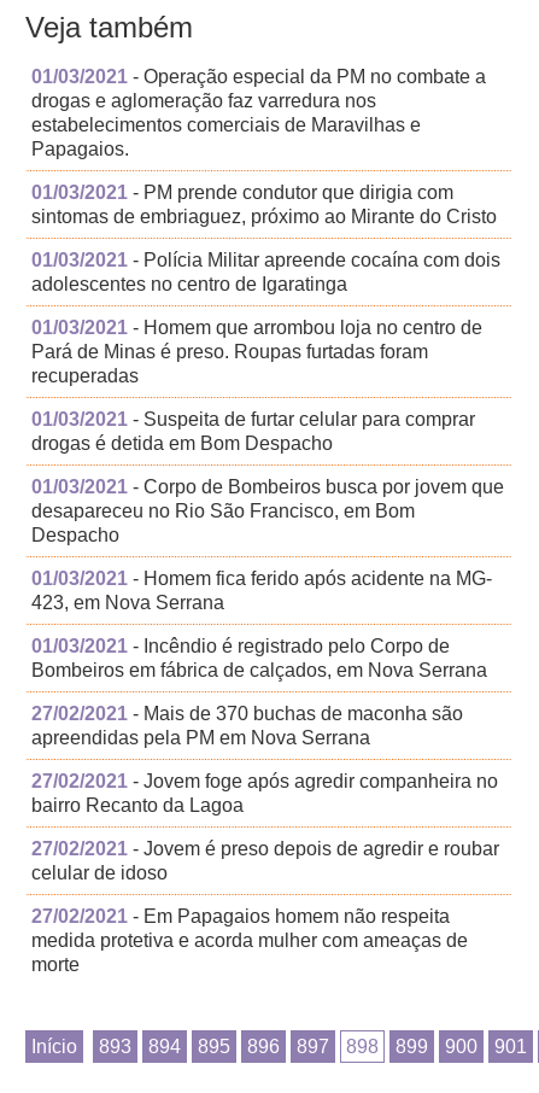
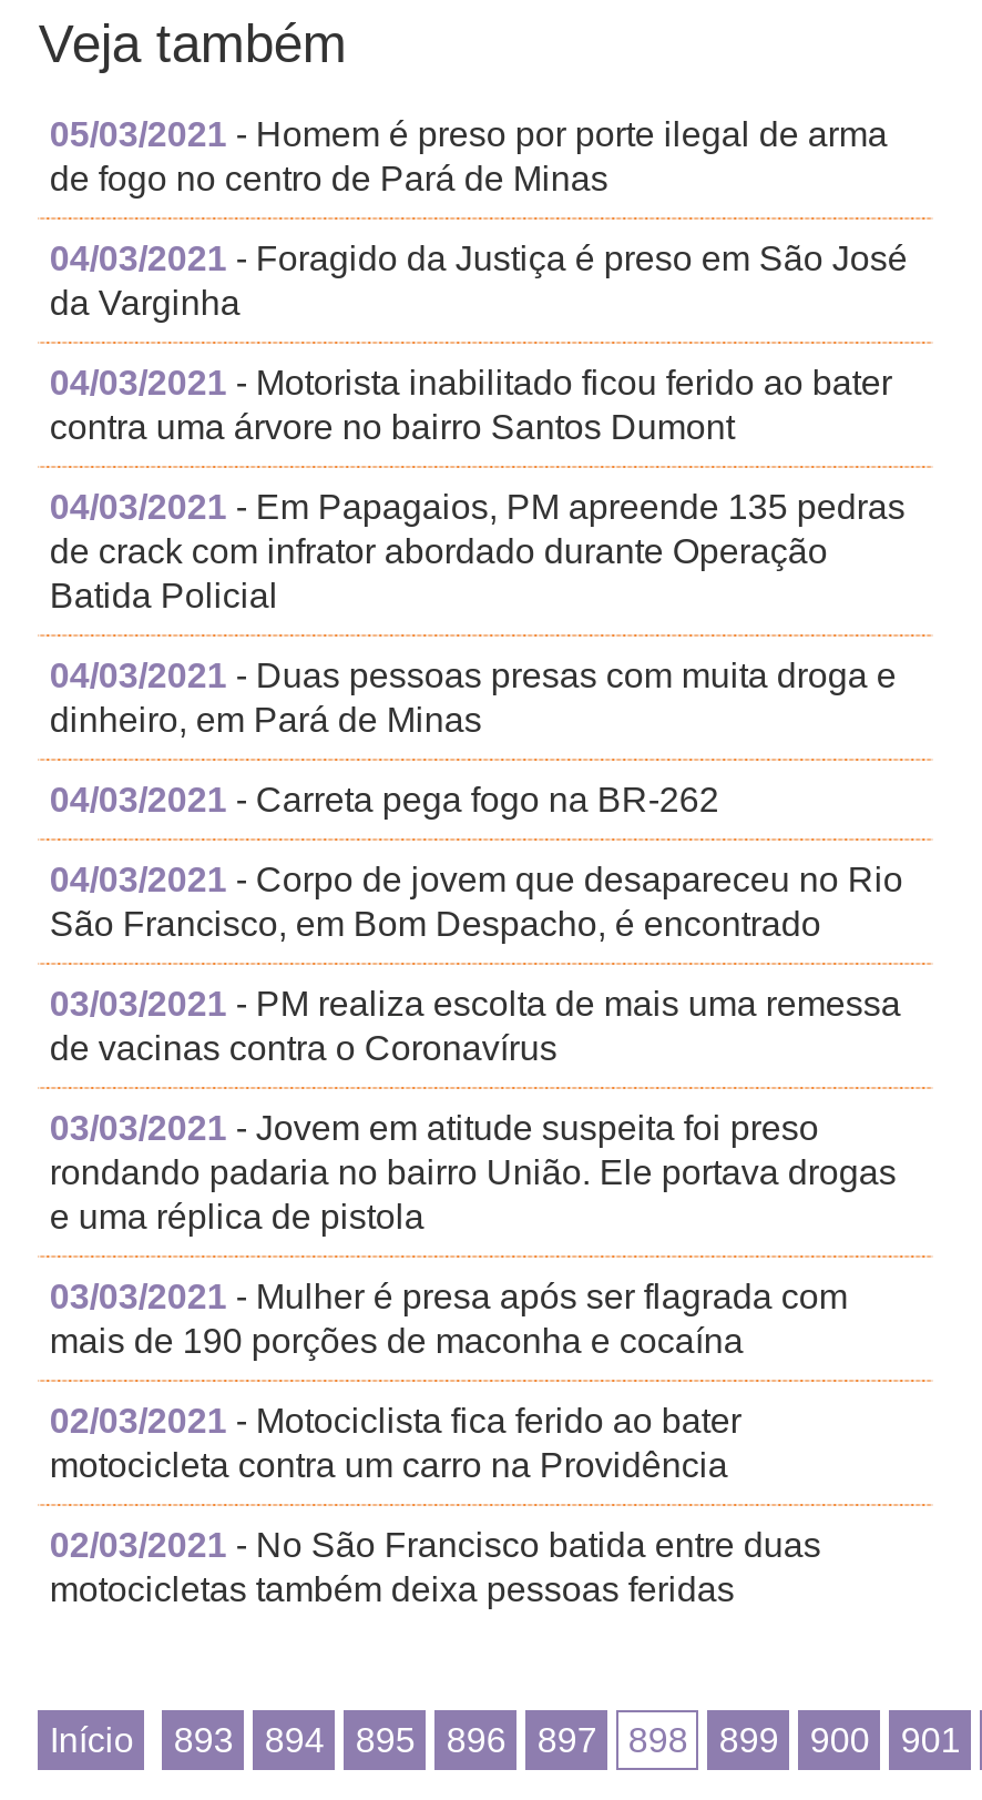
- 01/03/2021 - Operação especial da PM no combate a
- drogas e aglomeração faz varredura nos
- estabelecimentos comerciais de Maravilhas e
- Papagaios.
+ 05/03/2021 - Homem é preso por porte ilegal de arma
+ de fogo no centro de Pará de Minas

- 01/03/2021 - PM prende condutor que dirigia com
- sintomas de embriaguez, próximo ao Mirante do Cristo
+ 04/03/2021 - Foragido da Justiça é preso em São José
+ da Varginha

- 01/03/2021 - Polícia Militar apreende cocaína com dois
- adolescentes no centro de Igaratinga
+ 04/03/2021 - Motorista inabilitado ficou ferido ao bater
+ contra uma árvore no bairro Santos Dumont

- 01/03/2021 - Homem que arrombou loja no centro de
- Pará de Minas é preso. Roupas furtadas foram
- recuperadas
+ 04/03/2021 - Em Papagaios, PM apreende 135 pedras
+ de crack com infrator abordado durante Operação
+ Batida Policial

- 01/03/2021 - Suspeita de furtar celular para comprar
- drogas é detida em Bom Despacho
+ 04/03/2021 - Duas pessoas presas com muita droga e
+ dinheiro, em Pará de Minas

- 01/03/2021 - Corpo de Bombeiros busca por jovem que
- desapareceu no Rio São Francisco, em Bom
- Despacho
+ 04/03/2021 - Carreta pega fogo na BR-262

- 01/03/2021 - Homem fica ferido após acidente na MG-
- 423, em Nova Serrana
+ 04/03/2021 - Corpo de jovem que desapareceu no Rio
+ São Francisco, em Bom Despacho, é encontrado

- 01/03/2021 - Incêndio é registrado pelo Corpo de
- Bombeiros em fábrica de calçados, em Nova Serrana
+ 03/03/2021 - PM realiza escolta de mais uma remessa
+ de vacinas contra o Coronavírus

- 27/02/2021 - Mais de 370 buchas de maconha são
- apreendidas pela PM em Nova Serrana
+ 03/03/2021 - Jovem em atitude suspeita foi preso
+ rondando padaria no bairro União. Ele portava drogas
+ e uma réplica de pistola

- 27/02/2021 - Jovem foge após agredir companheira no
- bairro Recanto da Lagoa
+ 03/03/2021 - Mulher é presa após ser flagrada com
+ mais de 190 porções de maconha e cocaína

- 27/02/2021 - Jovem é preso depois de agredir e roubar
- celular de idoso
+ 02/03/2021 - Motociclista fica ferido ao bater
+ motocicleta contra um carro na Providência

- 27/02/2021 - Em Papagaios homem não respeita
- medida protetiva e acorda mulher com ameaças de
- morte
+ 02/03/2021 - No São Francisco batida entre duas
+ motocicletas também deixa pessoas feridas
